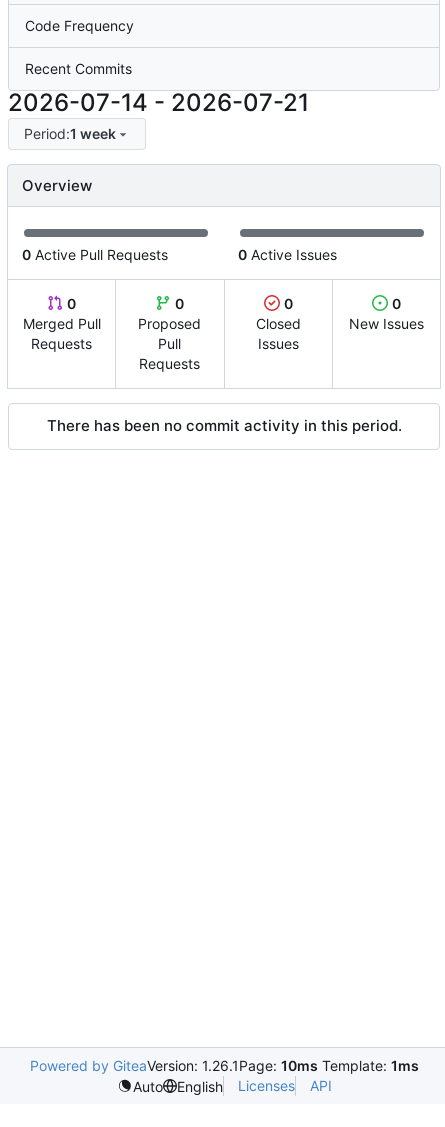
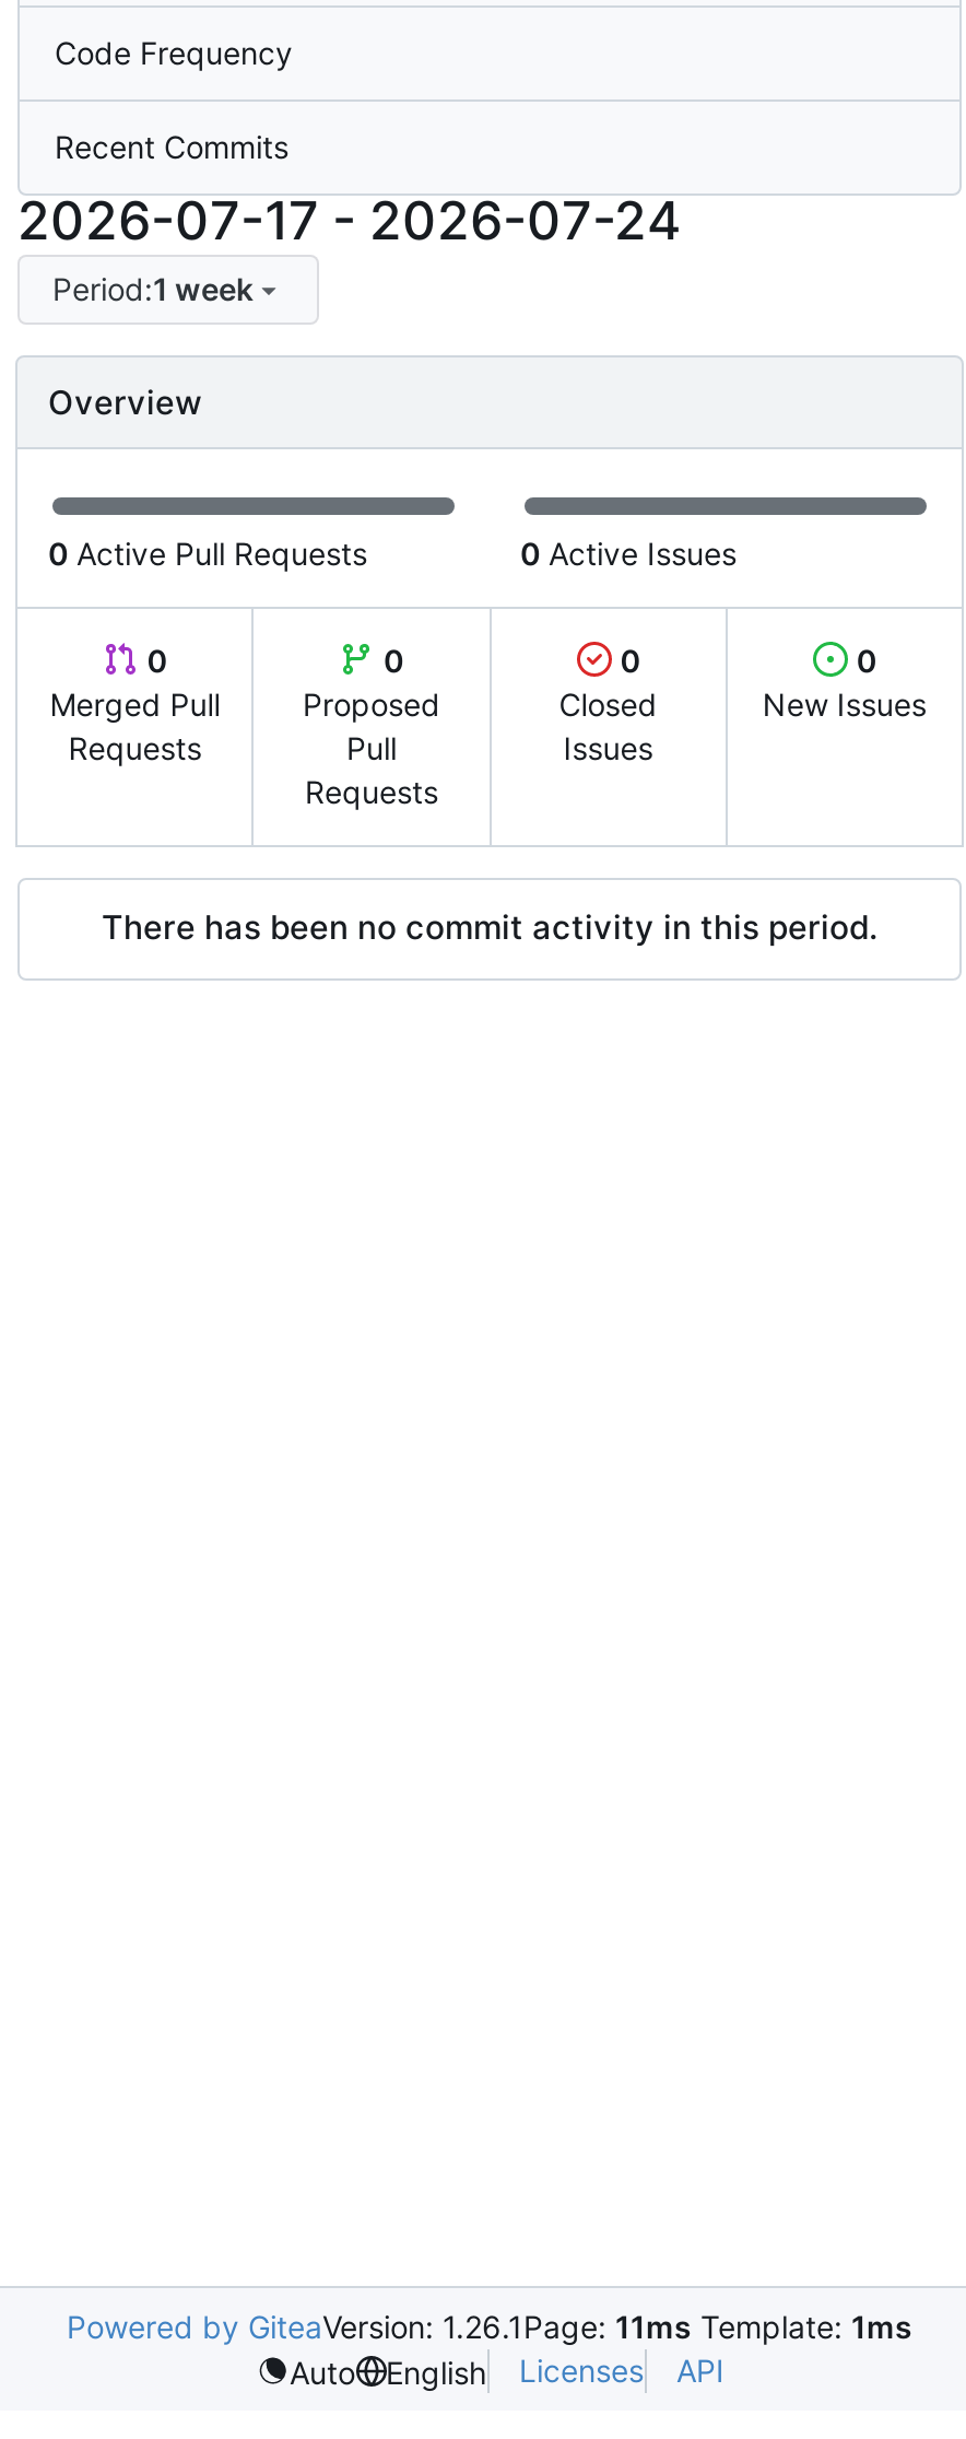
- 2026-07-14 - 2026-07-21
+ 2026-07-17 - 2026-07-24

- Powered by GiteaVersion: 1.26.1 Page: 10ms Template: 1ms
+ Powered by GiteaVersion: 1.26.1 Page: 11ms Template: 1ms
